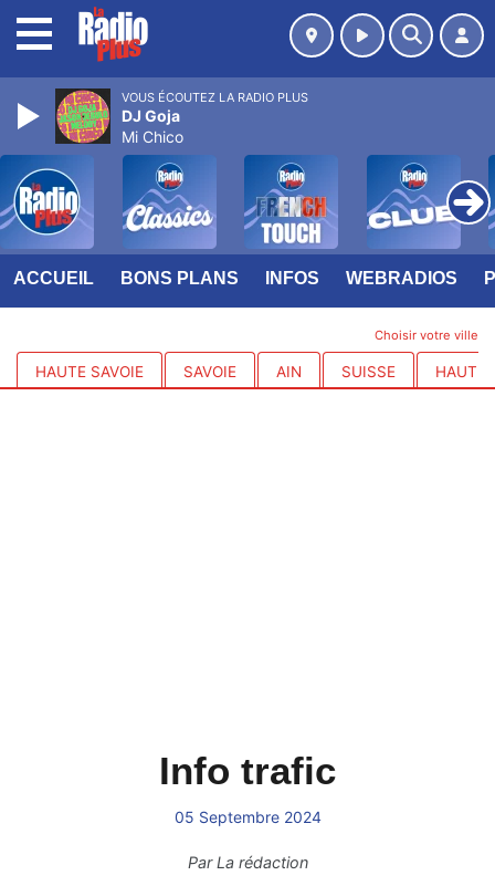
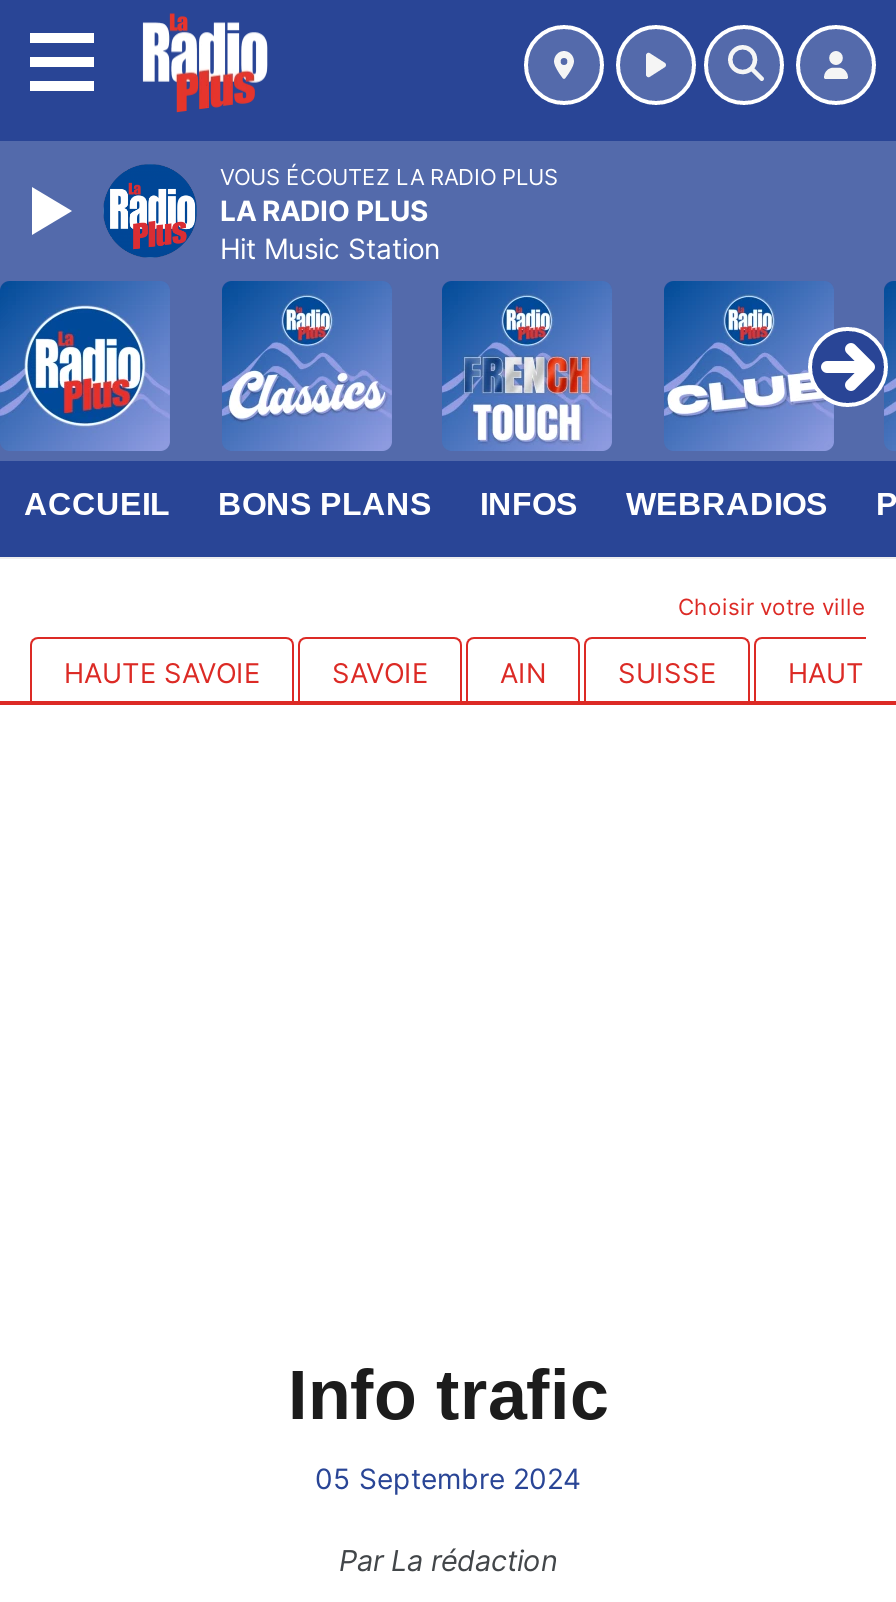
- [image]
- DJ Goja
- Mi Chico
+ [image]
+ LA RADIO PLUS
+ Hit Music Station
